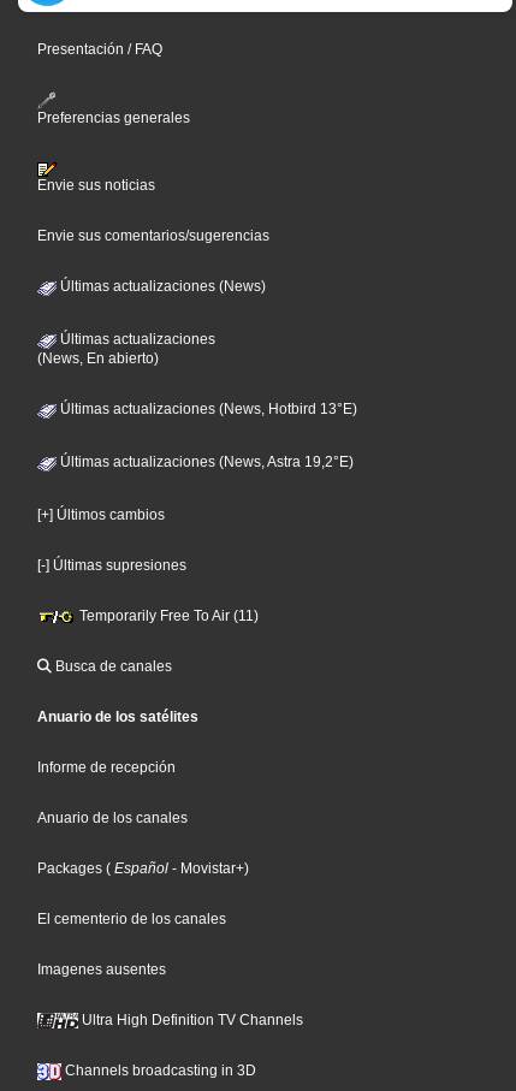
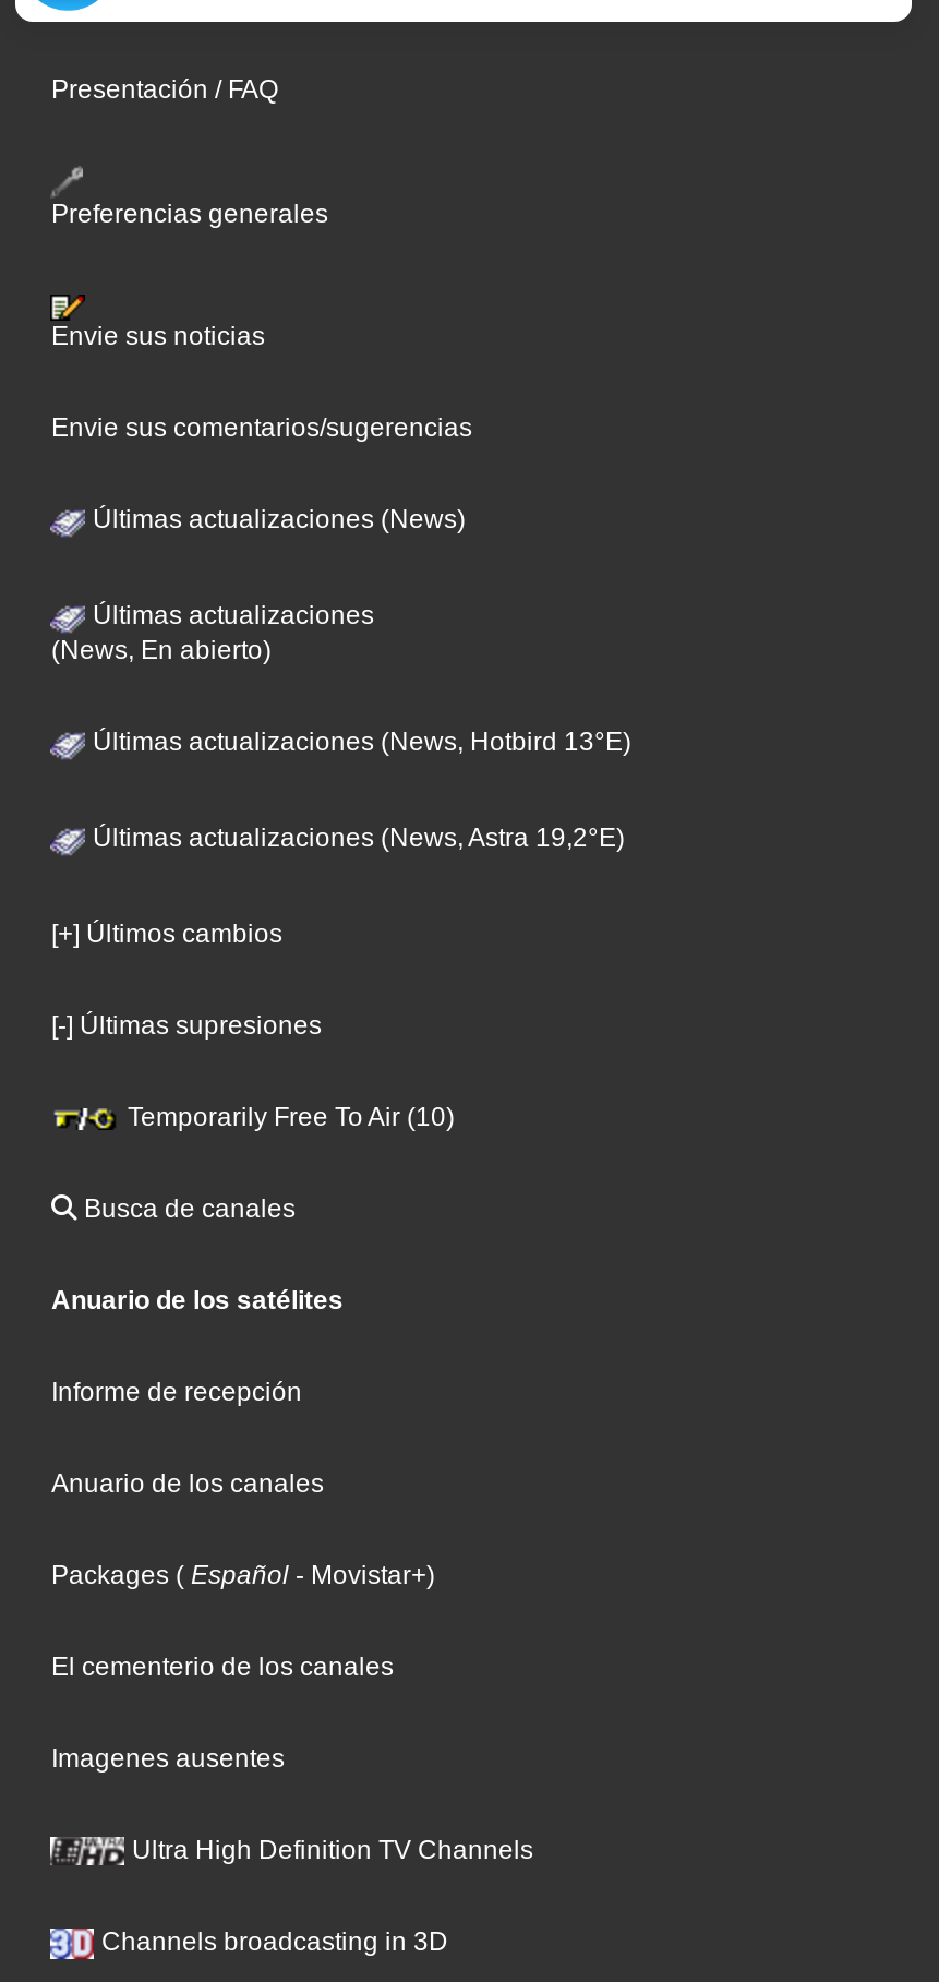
- Temporarily Free To Air (11)
+ Temporarily Free To Air (10)
